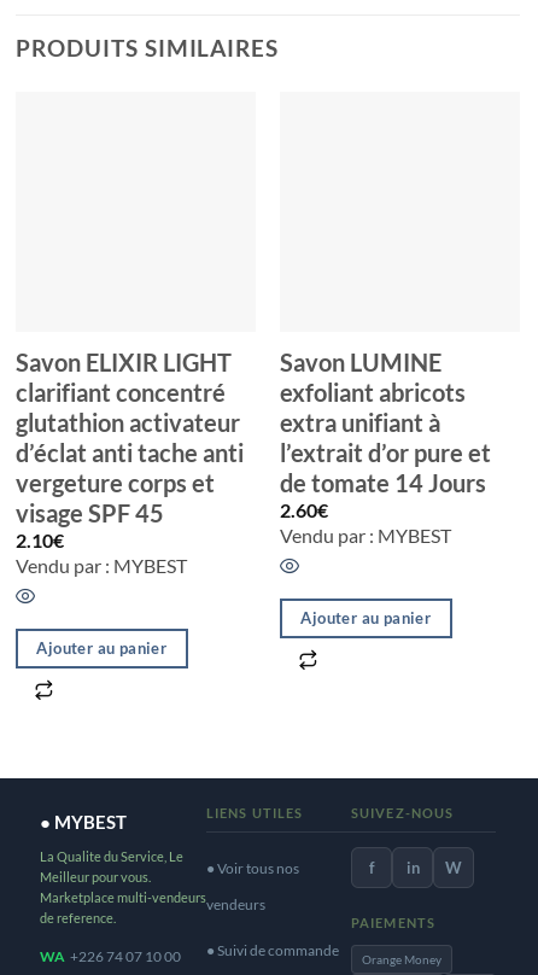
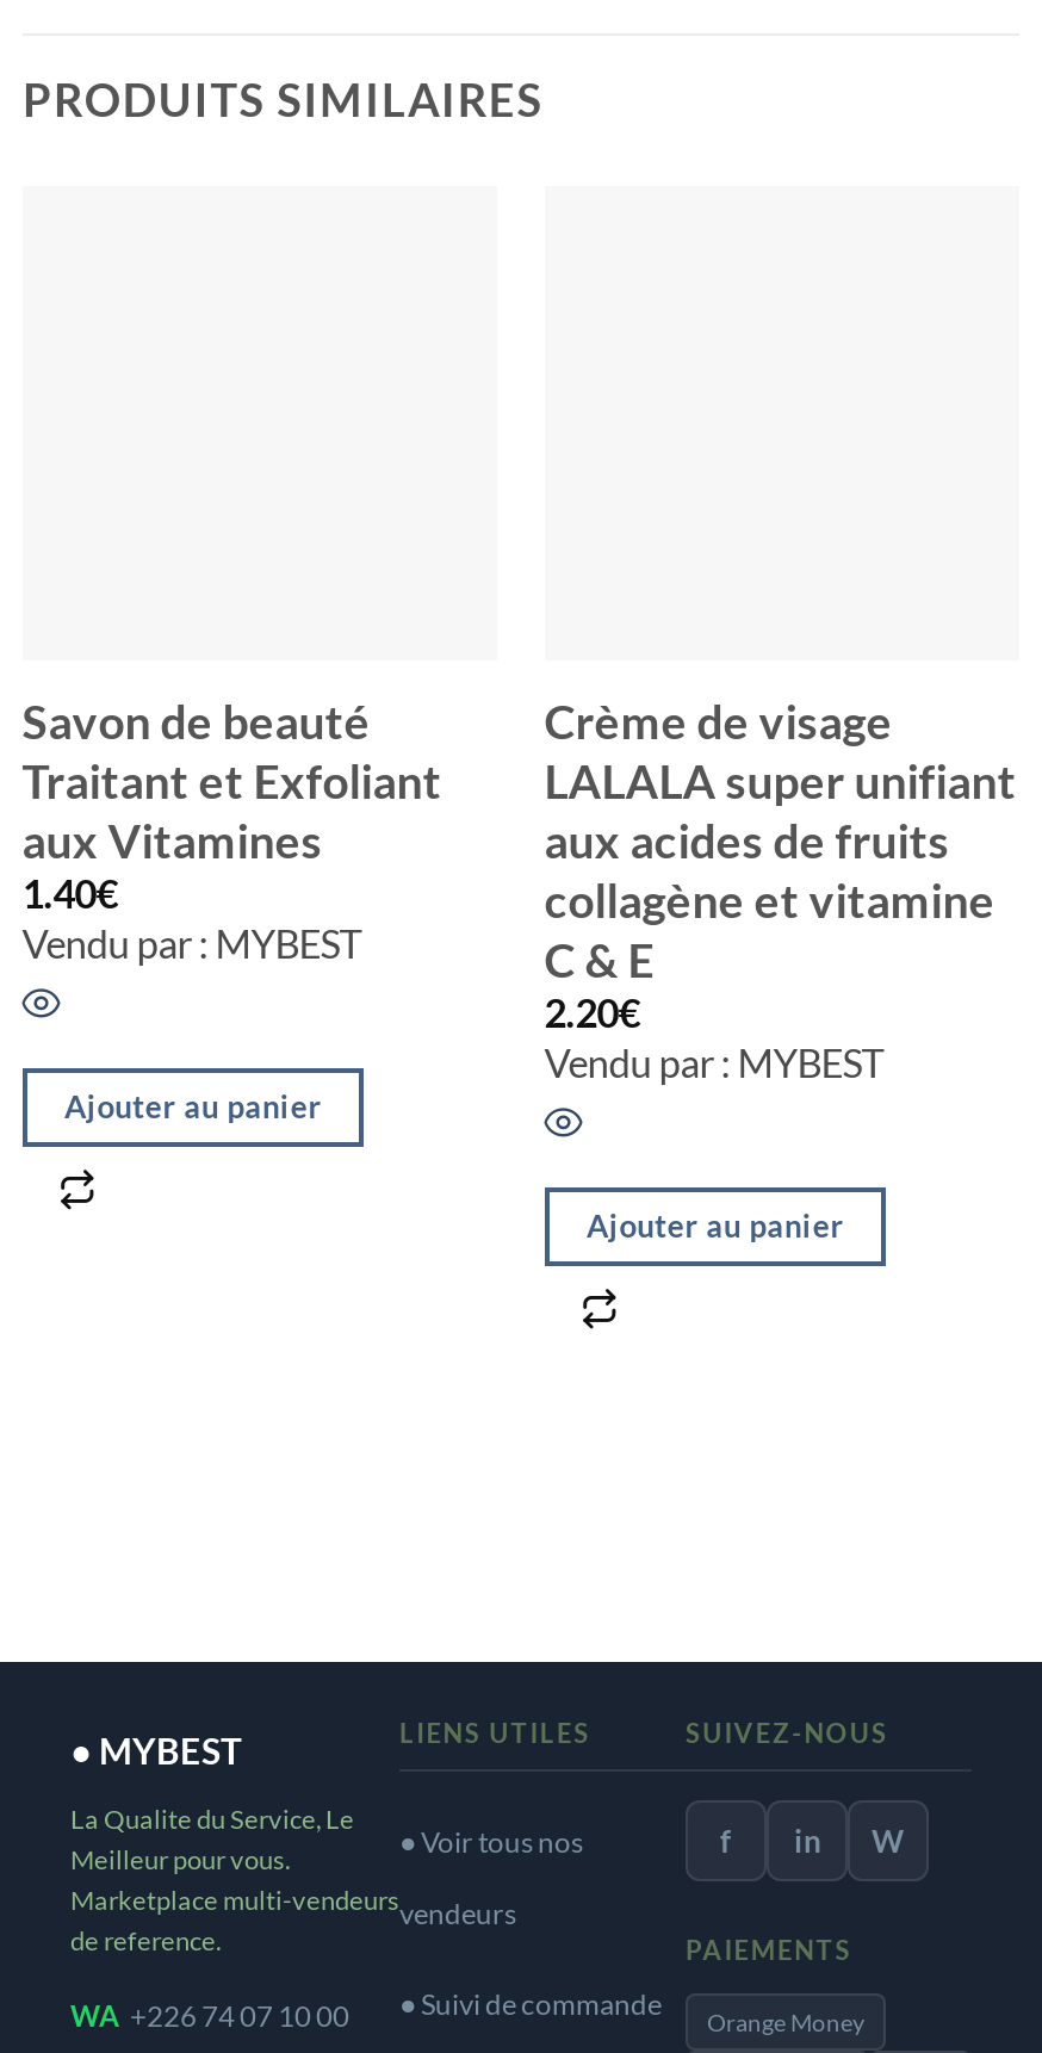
- Savon ELIXIR LIGHT
- clarifiant concentré
- glutathion activateur
- d’éclat anti tache anti
- vergeture corps et
- visage SPF 45
- 2.10€
+ Savon de beauté
+ Traitant et Exfoliant
+ aux Vitamines
+ 1.40€

- Savon LUMINE
- exfoliant abricots
- extra unifiant à
- l’extrait d’or pure et
- de tomate 14 Jours
- 2.60€
+ Crème de visage
+ LALALA super unifiant
+ aux acides de fruits
+ collagène et vitamine
+ C & E
+ 2.20€

moved up: Vendu par : MYBEST | Ajouter au panier
